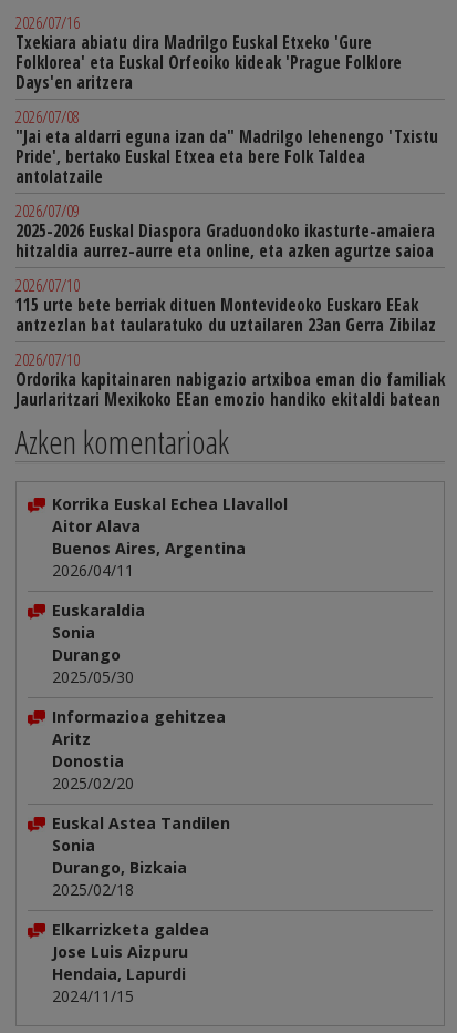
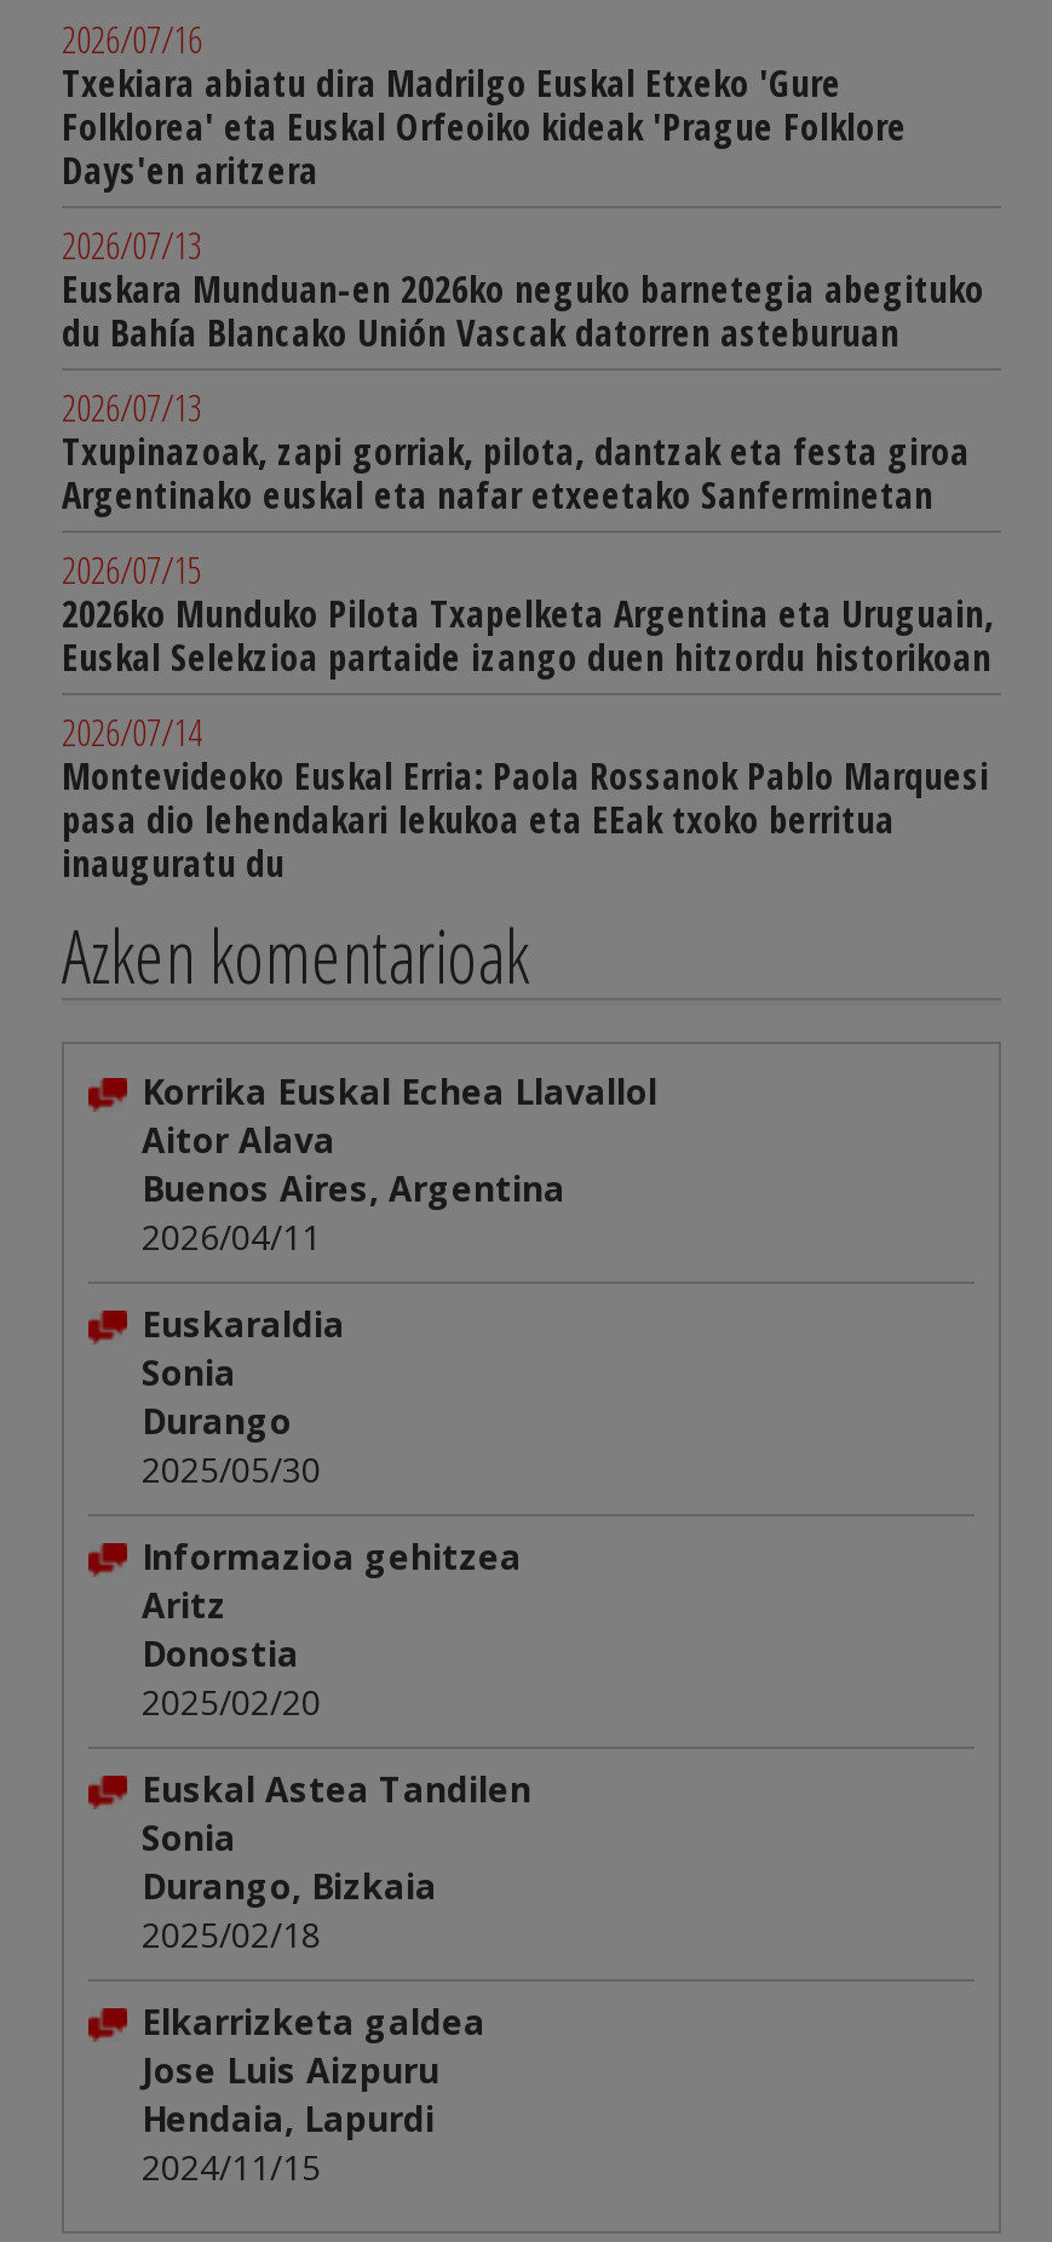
- 2026/07/08
- "Jai eta aldarri eguna izan da" Madrilgo lehenengo 'Txistu
- Pride', bertako Euskal Etxea eta bere Folk Taldea
- antolatzaile
+ 2026/07/13
+ Euskara Munduan-en 2026ko neguko barnetegia abegituko
+ du Bahía Blancako Unión Vascak datorren asteburuan

- 2026/07/09
- 2025-2026 Euskal Diaspora Graduondoko ikasturte-amaiera
- hitzaldia aurrez-aurre eta online, eta azken agurtze saioa
+ 2026/07/13
+ Txupinazoak, zapi gorriak, pilota, dantzak eta festa giroa
+ Argentinako euskal eta nafar etxeetako Sanferminetan

- 2026/07/10
- 115 urte bete berriak dituen Montevideoko Euskaro EEak
- antzezlan bat taularatuko du uztailaren 23an Gerra Zibilaz
+ 2026/07/15
+ 2026ko Munduko Pilota Txapelketa Argentina eta Uruguain,
+ Euskal Selekzioa partaide izango duen hitzordu historikoan

- 2026/07/10
- Ordorika kapitainaren nabigazio artxiboa eman dio familiak
- Jaurlaritzari Mexikoko EEan emozio handiko ekitaldi batean
+ 2026/07/14
+ Montevideoko Euskal Erria: Paola Rossanok Pablo Marquesi
+ pasa dio lehendakari lekukoa eta EEak txoko berritua
+ inauguratu du
